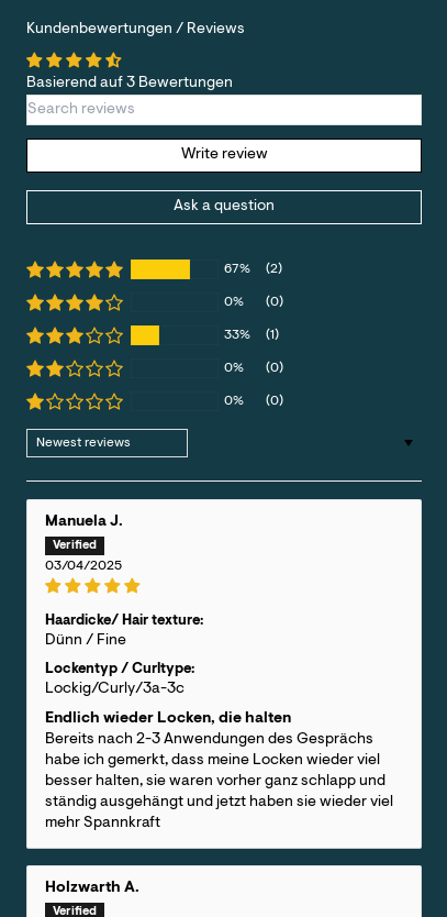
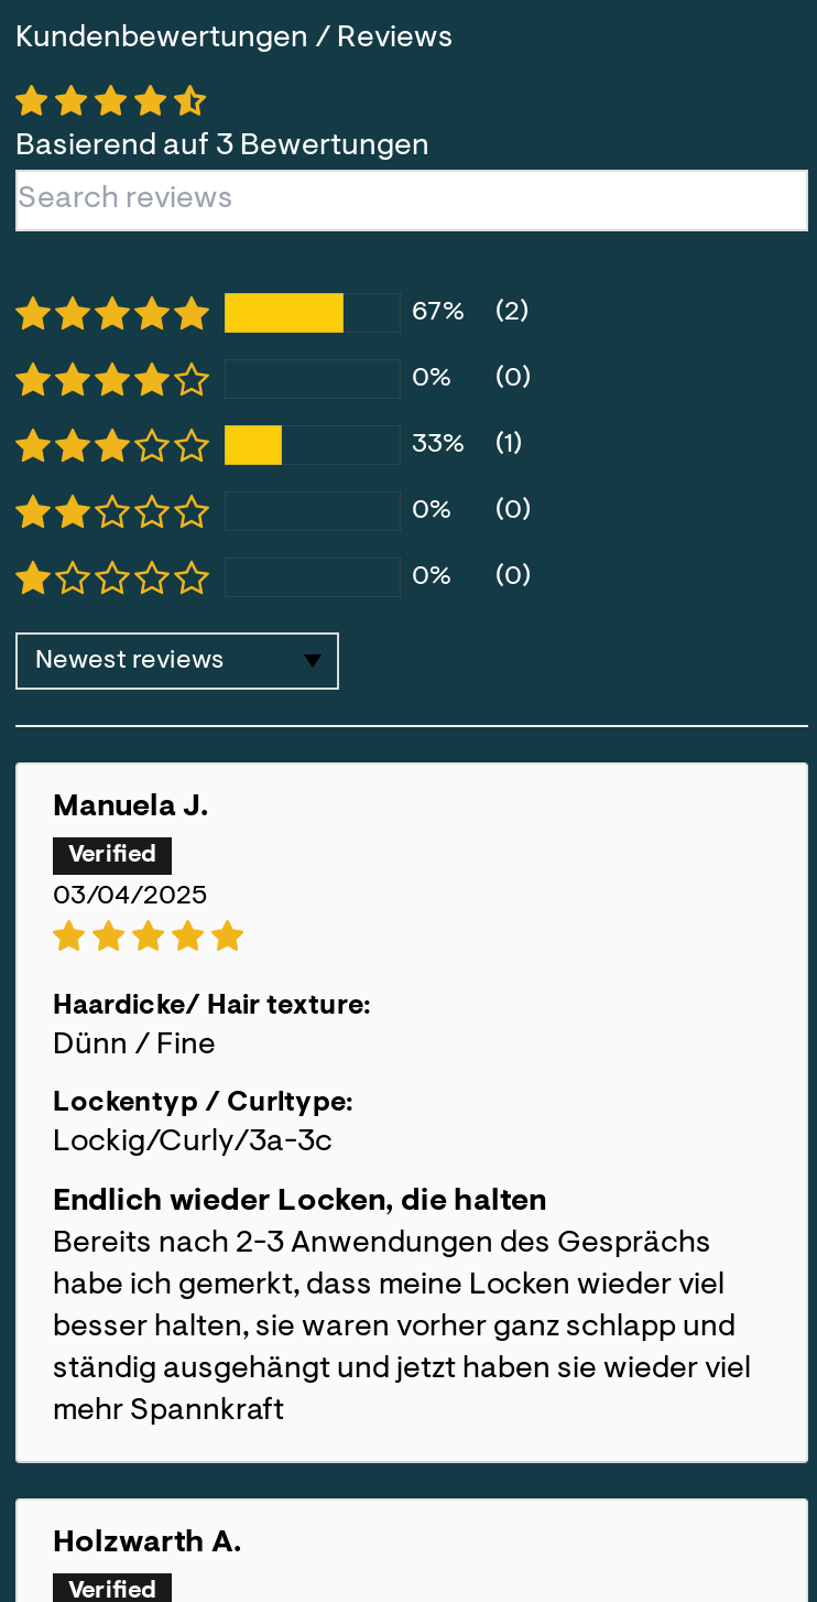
- Write review
- Ask a question
